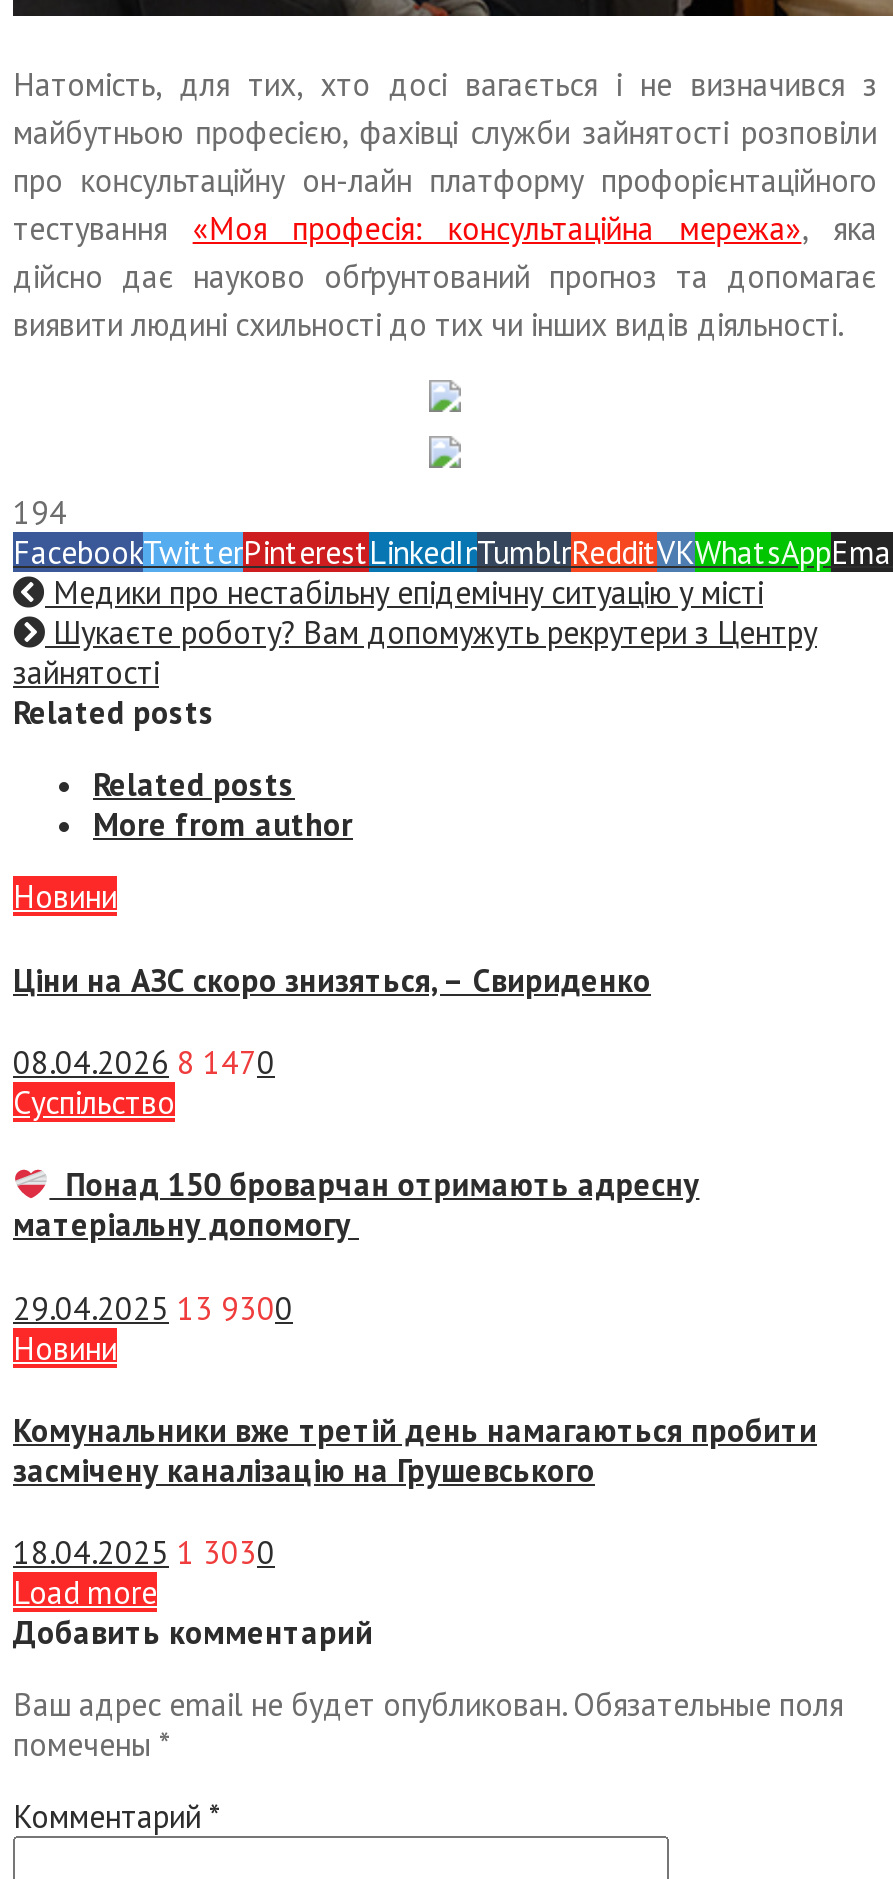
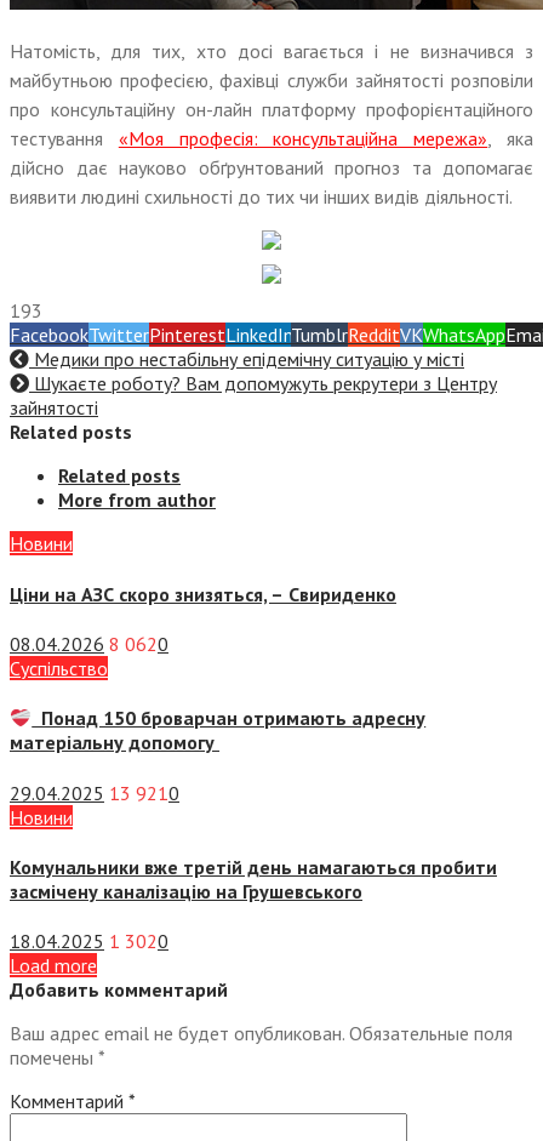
- 194
+ 193

- 08.04.2026 8 1470
+ 08.04.2026 8 0620

- 29.04.2025 13 9300
+ 29.04.2025 13 9210

- 18.04.2025 1 3030
+ 18.04.2025 1 3020
